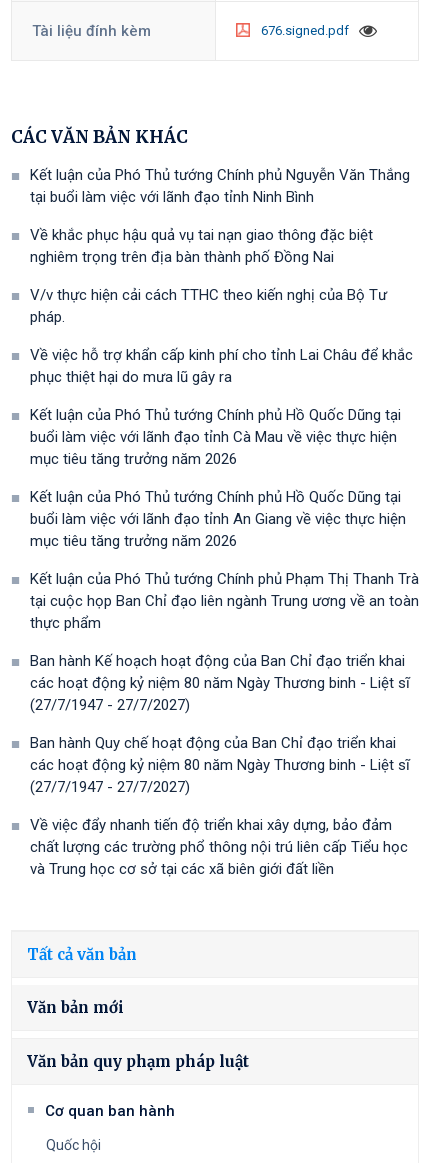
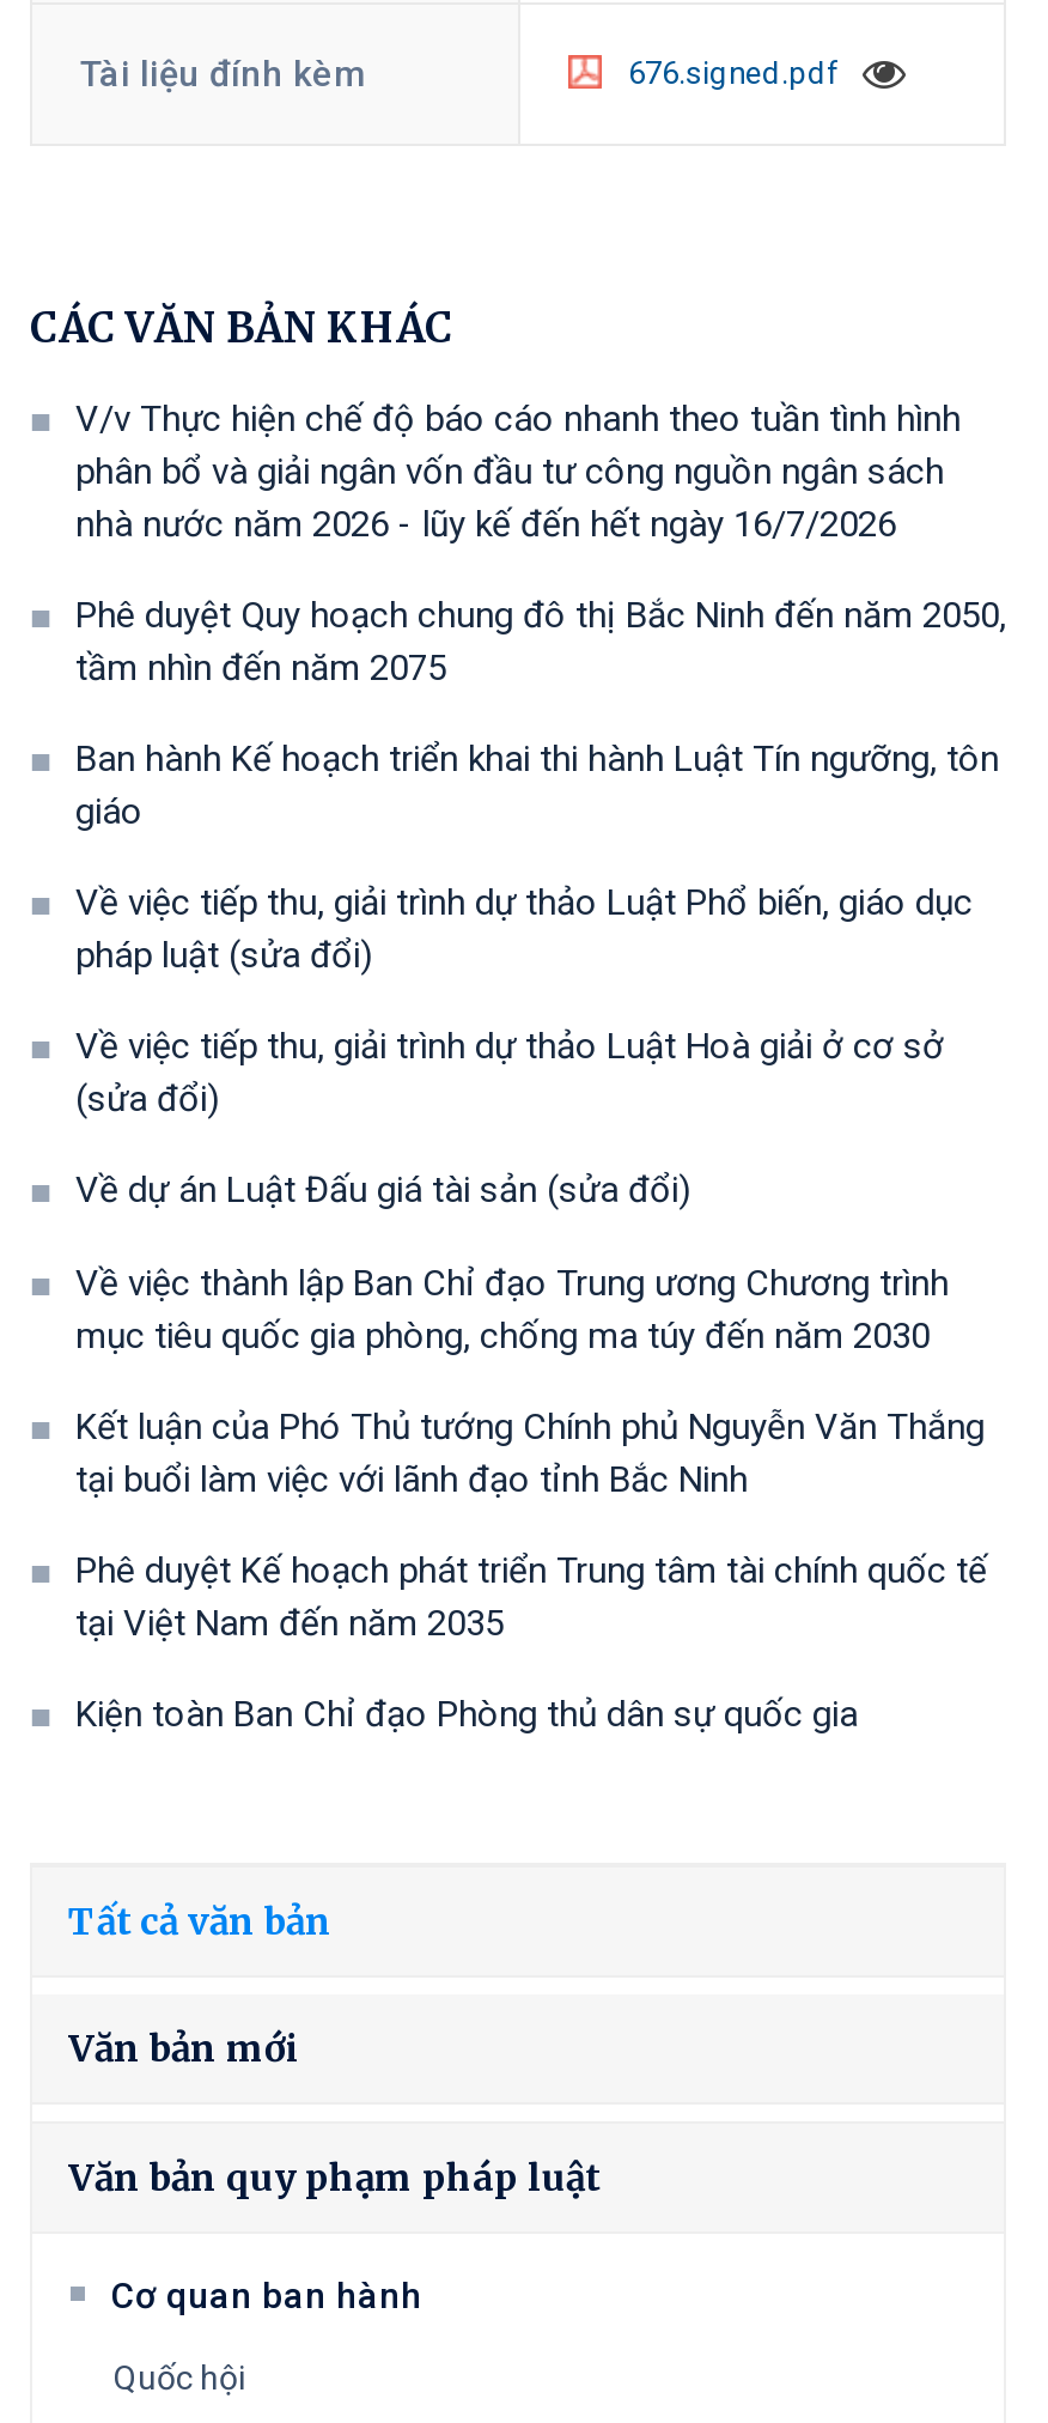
+ V/v Thực hiện chế độ báo cáo nhanh theo tuần tình hình
+ phân bổ và giải ngân vốn đầu tư công nguồn ngân sách
+ nhà nước năm 2026 - lũy kế đến hết ngày 16/7/2026
+ Phê duyệt Quy hoạch chung đô thị Bắc Ninh đến năm 2050,
+ tầm nhìn đến năm 2075
+ Ban hành Kế hoạch triển khai thi hành Luật Tín ngưỡng, tôn
+ giáo
+ Về việc tiếp thu, giải trình dự thảo Luật Phổ biến, giáo dục
+ pháp luật (sửa đổi)
+ Về việc tiếp thu, giải trình dự thảo Luật Hoà giải ở cơ sở
+ (sửa đổi)
+ Về dự án Luật Đấu giá tài sản (sửa đổi)
+ Về việc thành lập Ban Chỉ đạo Trung ương Chương trình
+ mục tiêu quốc gia phòng, chống ma túy đến năm 2030

moved down: Kết luận của Phó Thủ tướng Chính phủ Nguyễn Văn Thắng

- tại buổi làm việc với lãnh đạo tỉnh Ninh Bình
- Về khắc phục hậu quả vụ tai nạn giao thông đặc biệt
- nghiêm trọng trên địa bàn thành phố Đồng Nai
- V/v thực hiện cải cách TTHC theo kiến nghị của Bộ Tư
- pháp.
- Về việc hỗ trợ khẩn cấp kinh phí cho tỉnh Lai Châu để khắc
- phục thiệt hại do mưa lũ gây ra
- Kết luận của Phó Thủ tướng Chính phủ Hồ Quốc Dũng tại
- buổi làm việc với lãnh đạo tỉnh Cà Mau về việc thực hiện
- mục tiêu tăng trưởng năm 2026
- Kết luận của Phó Thủ tướng Chính phủ Hồ Quốc Dũng tại
- buổi làm việc với lãnh đạo tỉnh An Giang về việc thực hiện
- mục tiêu tăng trưởng năm 2026
- Kết luận của Phó Thủ tướng Chính phủ Phạm Thị Thanh Trà
- tại cuộc họp Ban Chỉ đạo liên ngành Trung ương về an toàn
- thực phẩm
- Ban hành Kế hoạch hoạt động của Ban Chỉ đạo triển khai
- các hoạt động kỷ niệm 80 năm Ngày Thương binh - Liệt sĩ
- (27/7/1947 - 27/7/2027)
- Ban hành Quy chế hoạt động của Ban Chỉ đạo triển khai
- các hoạt động kỷ niệm 80 năm Ngày Thương binh - Liệt sĩ
- (27/7/1947 - 27/7/2027)
- Về việc đẩy nhanh tiến độ triển khai xây dựng, bảo đảm
- chất lượng các trường phổ thông nội trú liên cấp Tiểu học
- và Trung học cơ sở tại các xã biên giới đất liền
+ tại buổi làm việc với lãnh đạo tỉnh Bắc Ninh
+ Phê duyệt Kế hoạch phát triển Trung tâm tài chính quốc tế
+ tại Việt Nam đến năm 2035
+ Kiện toàn Ban Chỉ đạo Phòng thủ dân sự quốc gia
